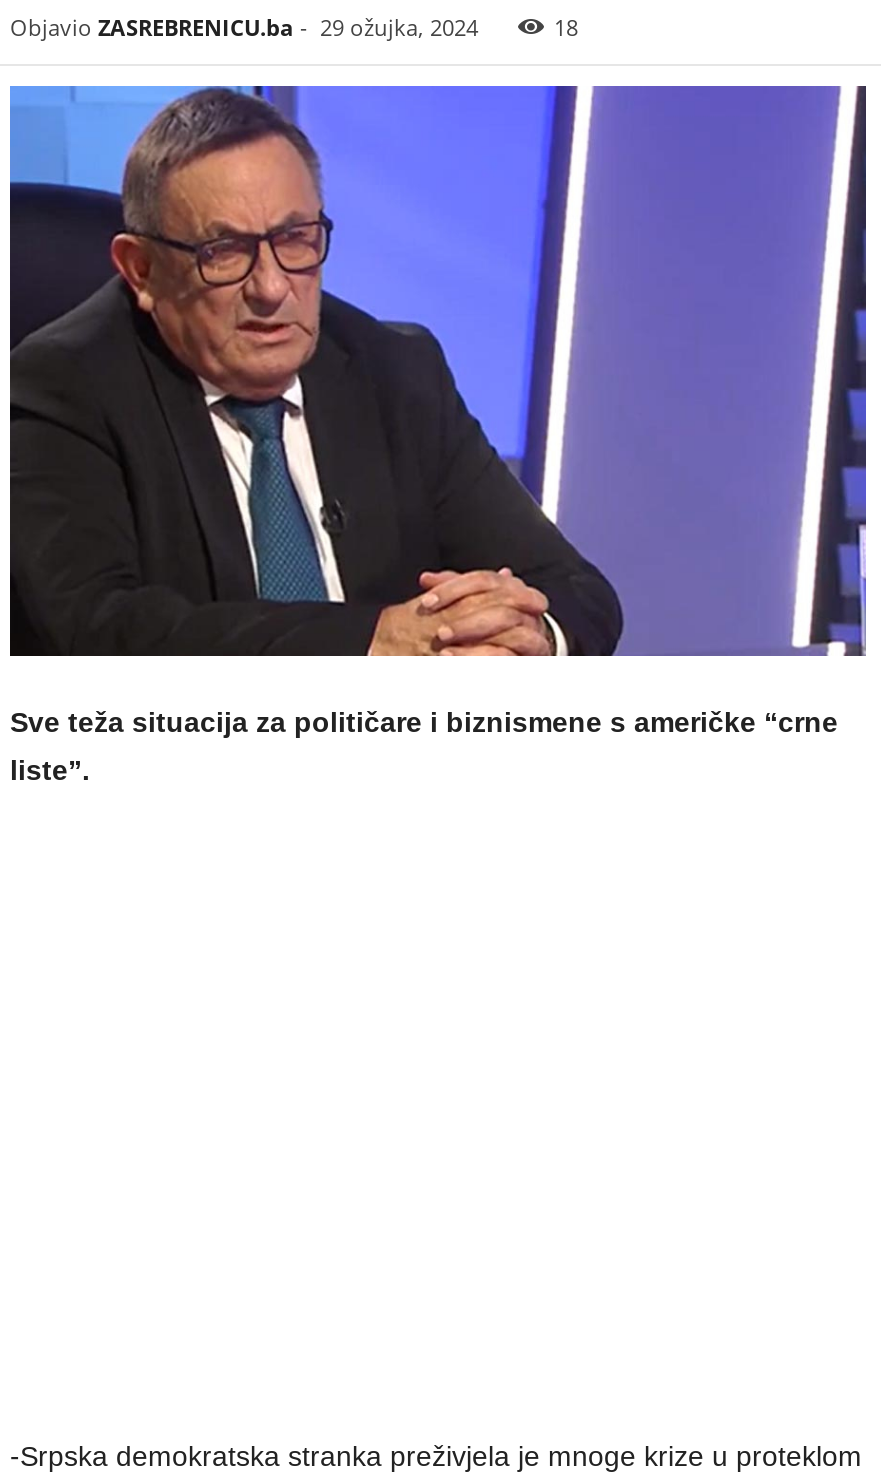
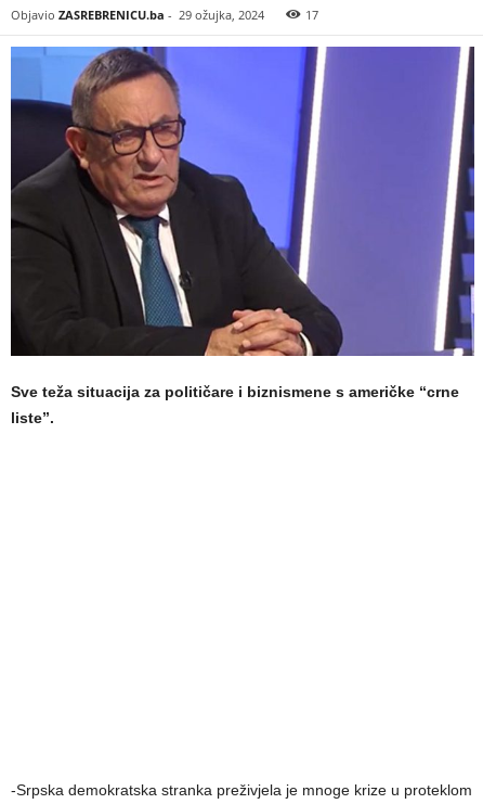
- 18
+ 17
